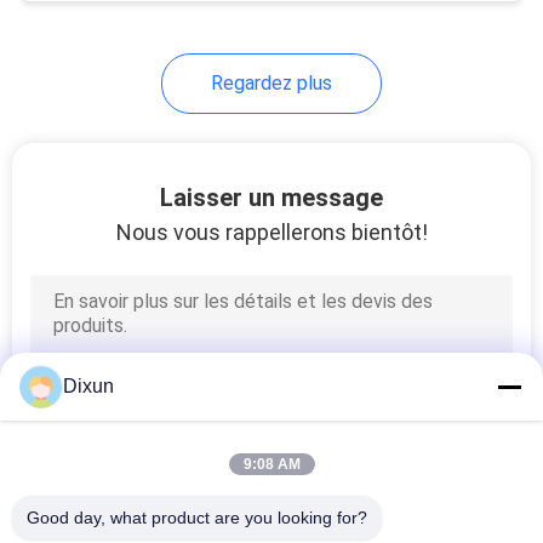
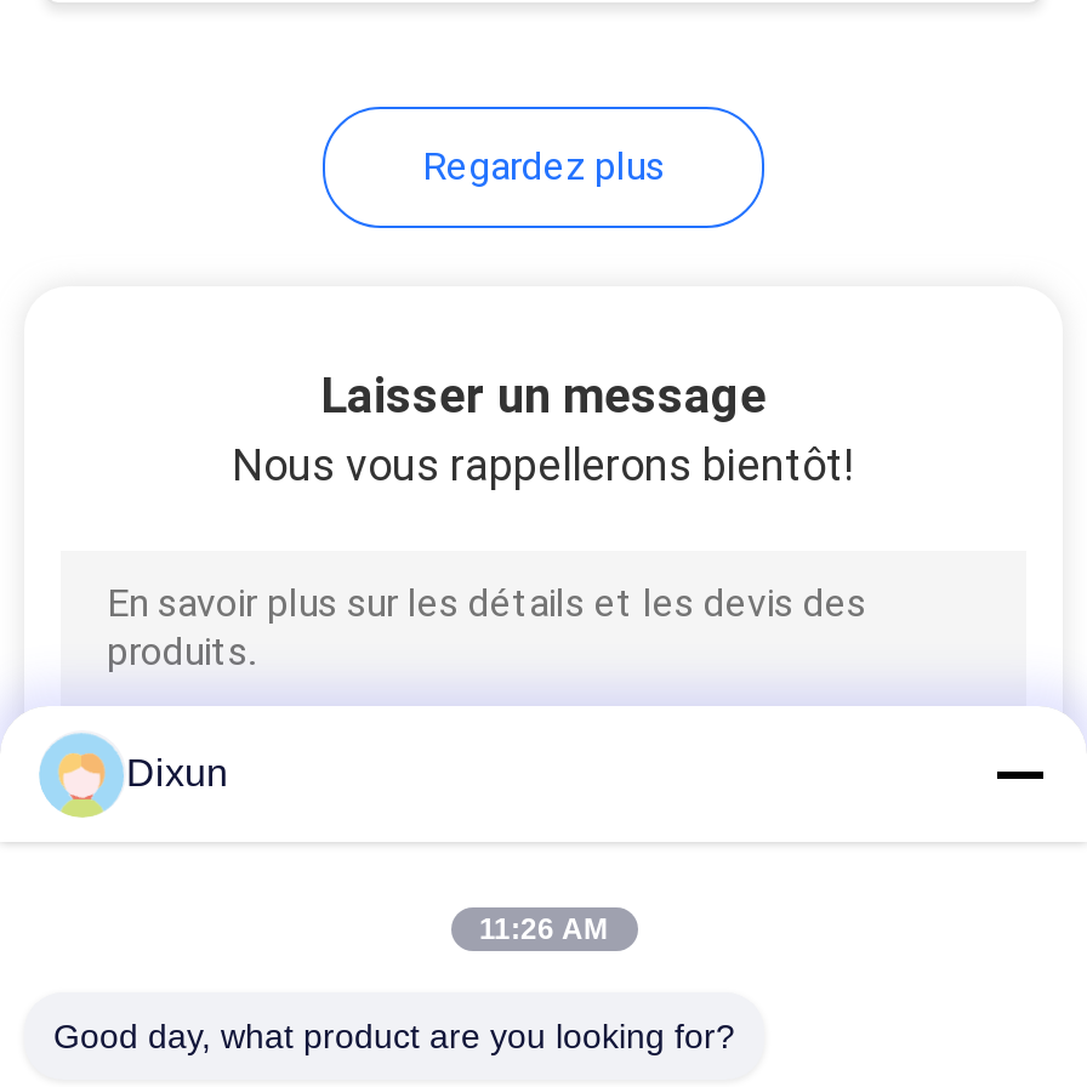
- 9:08 AM
+ 11:26 AM
